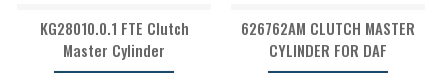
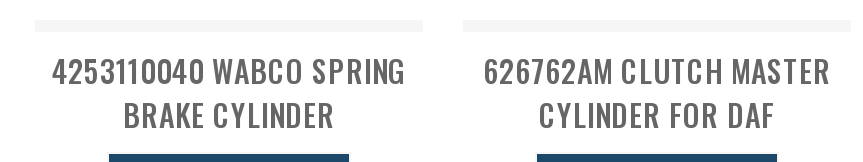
- KG28010.0.1 FTE Clutch
- Master Cylinder
+ 4253110040 WABCO SPRING
+ BRAKE CYLINDER
